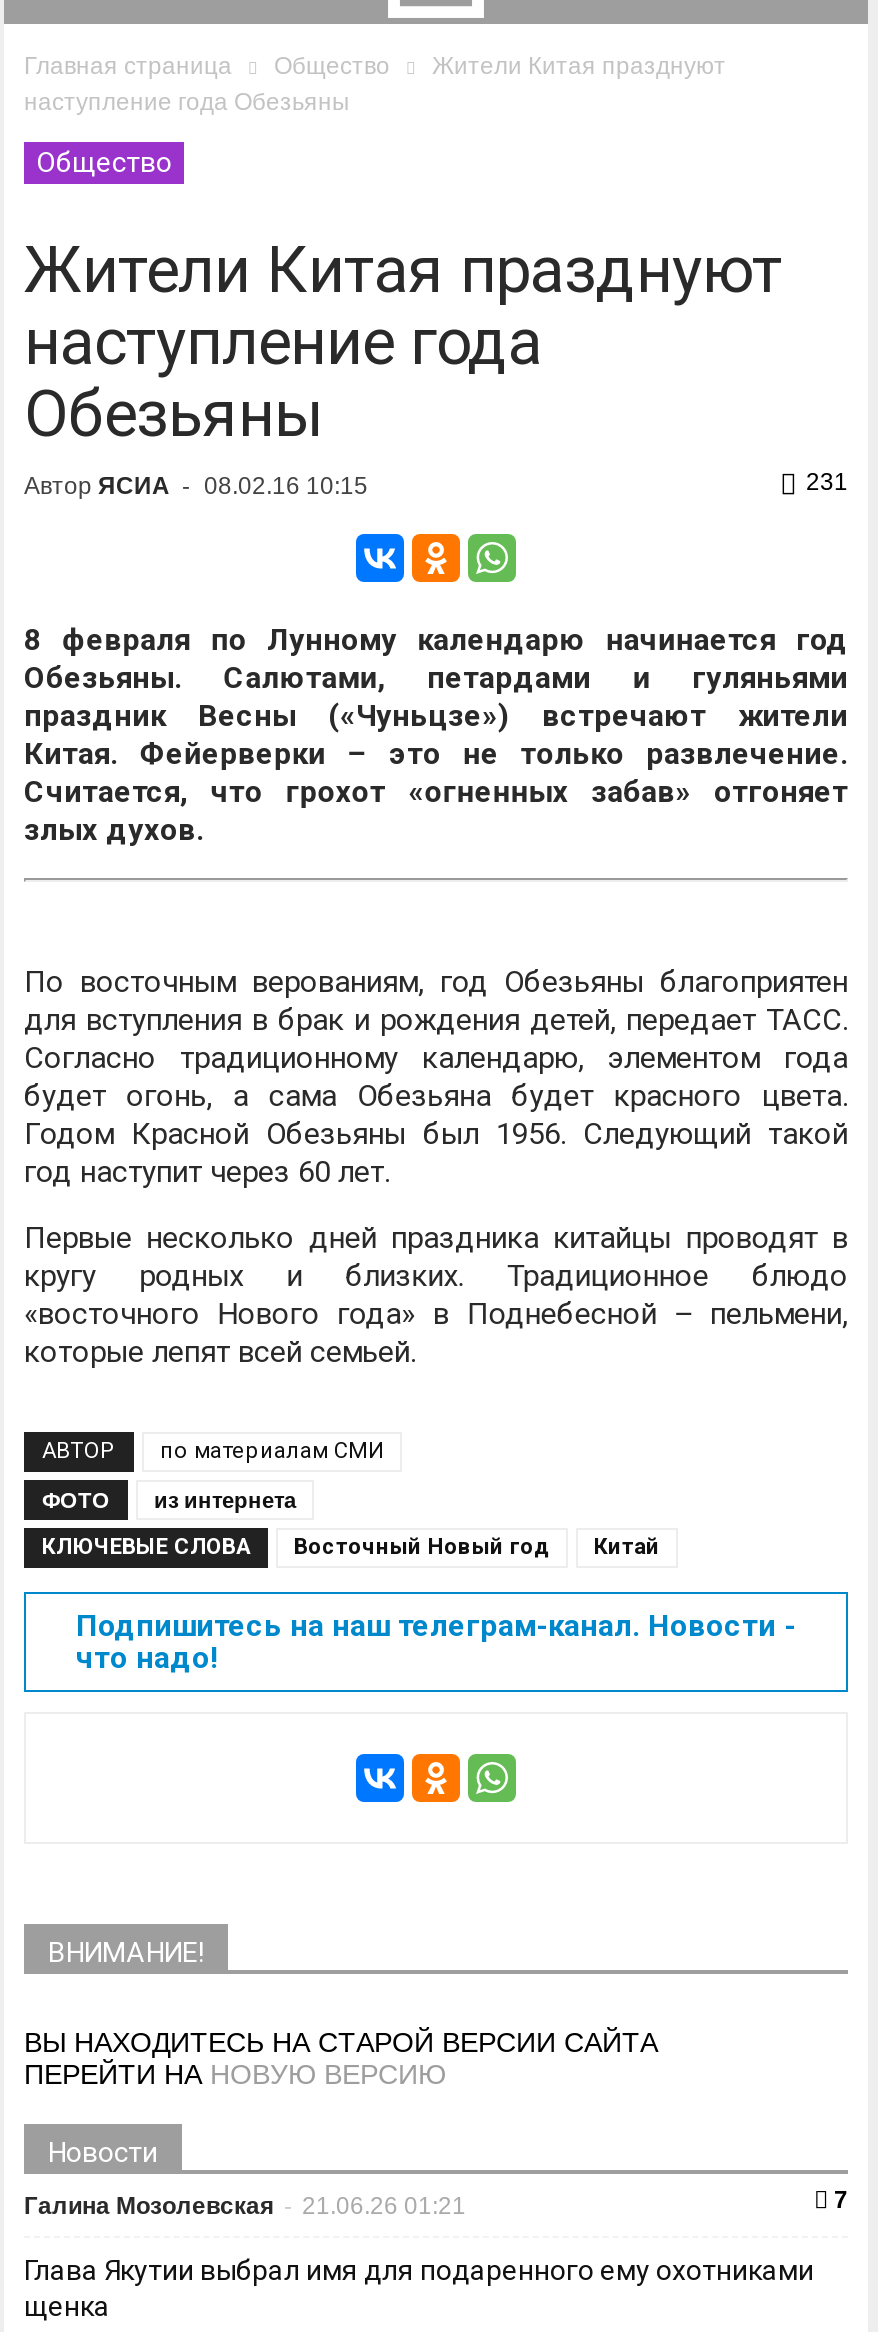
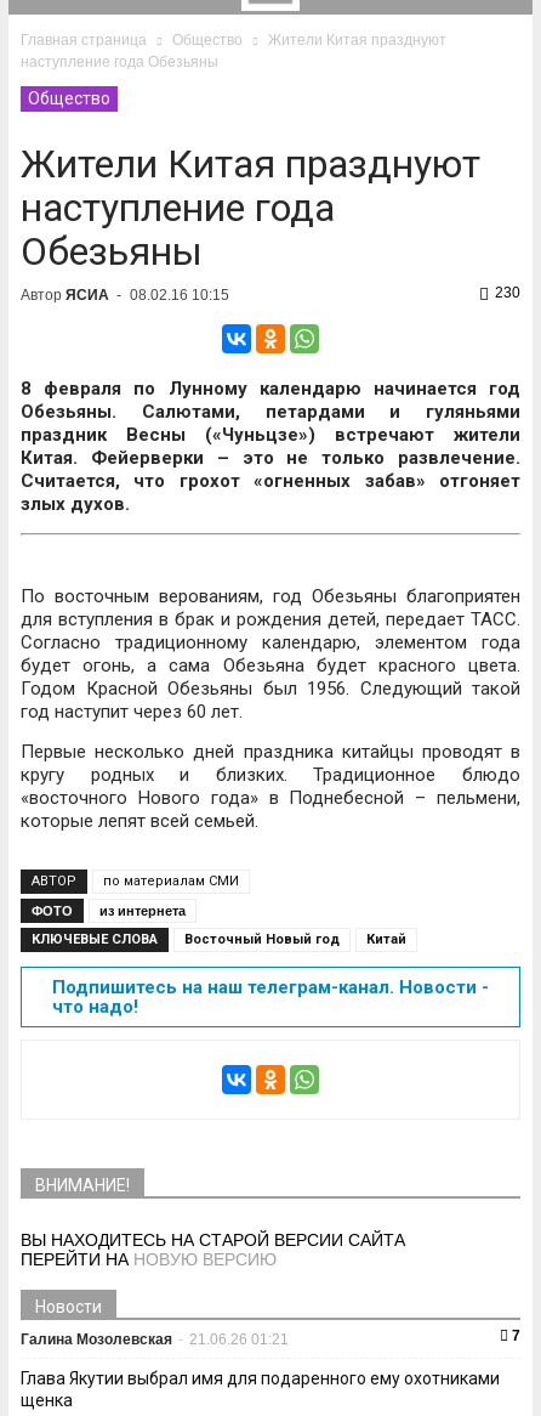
- 231
+ 230
